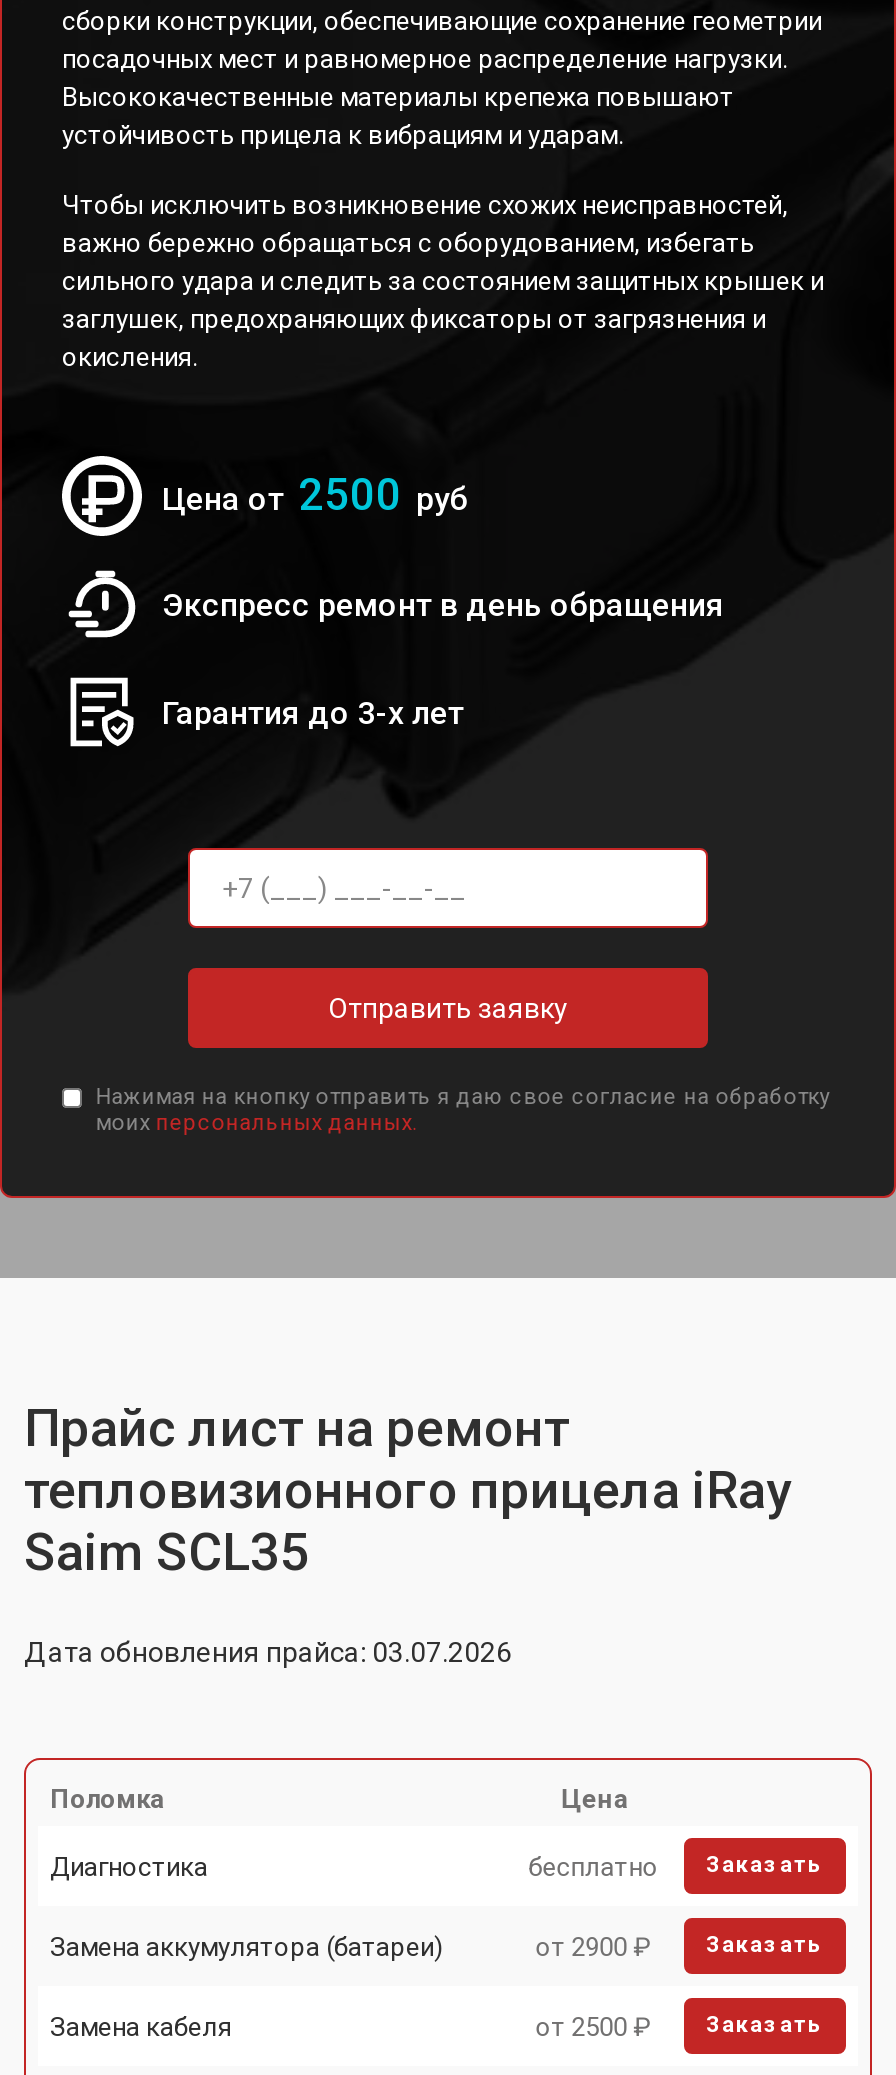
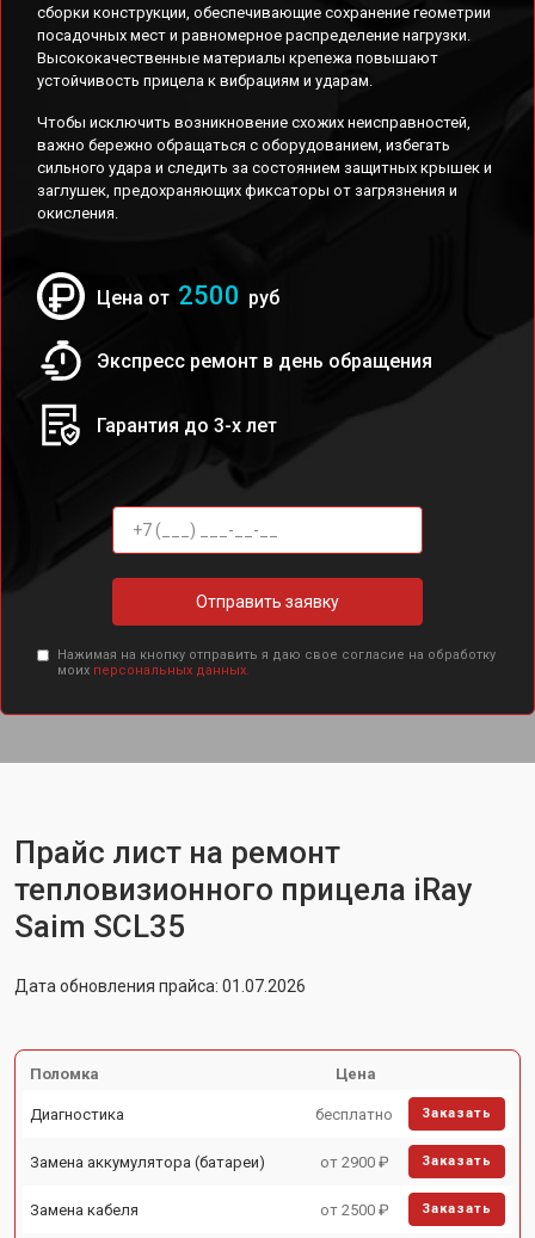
- Дата обновления прайса: 03.07.2026
+ Дата обновления прайса: 01.07.2026
